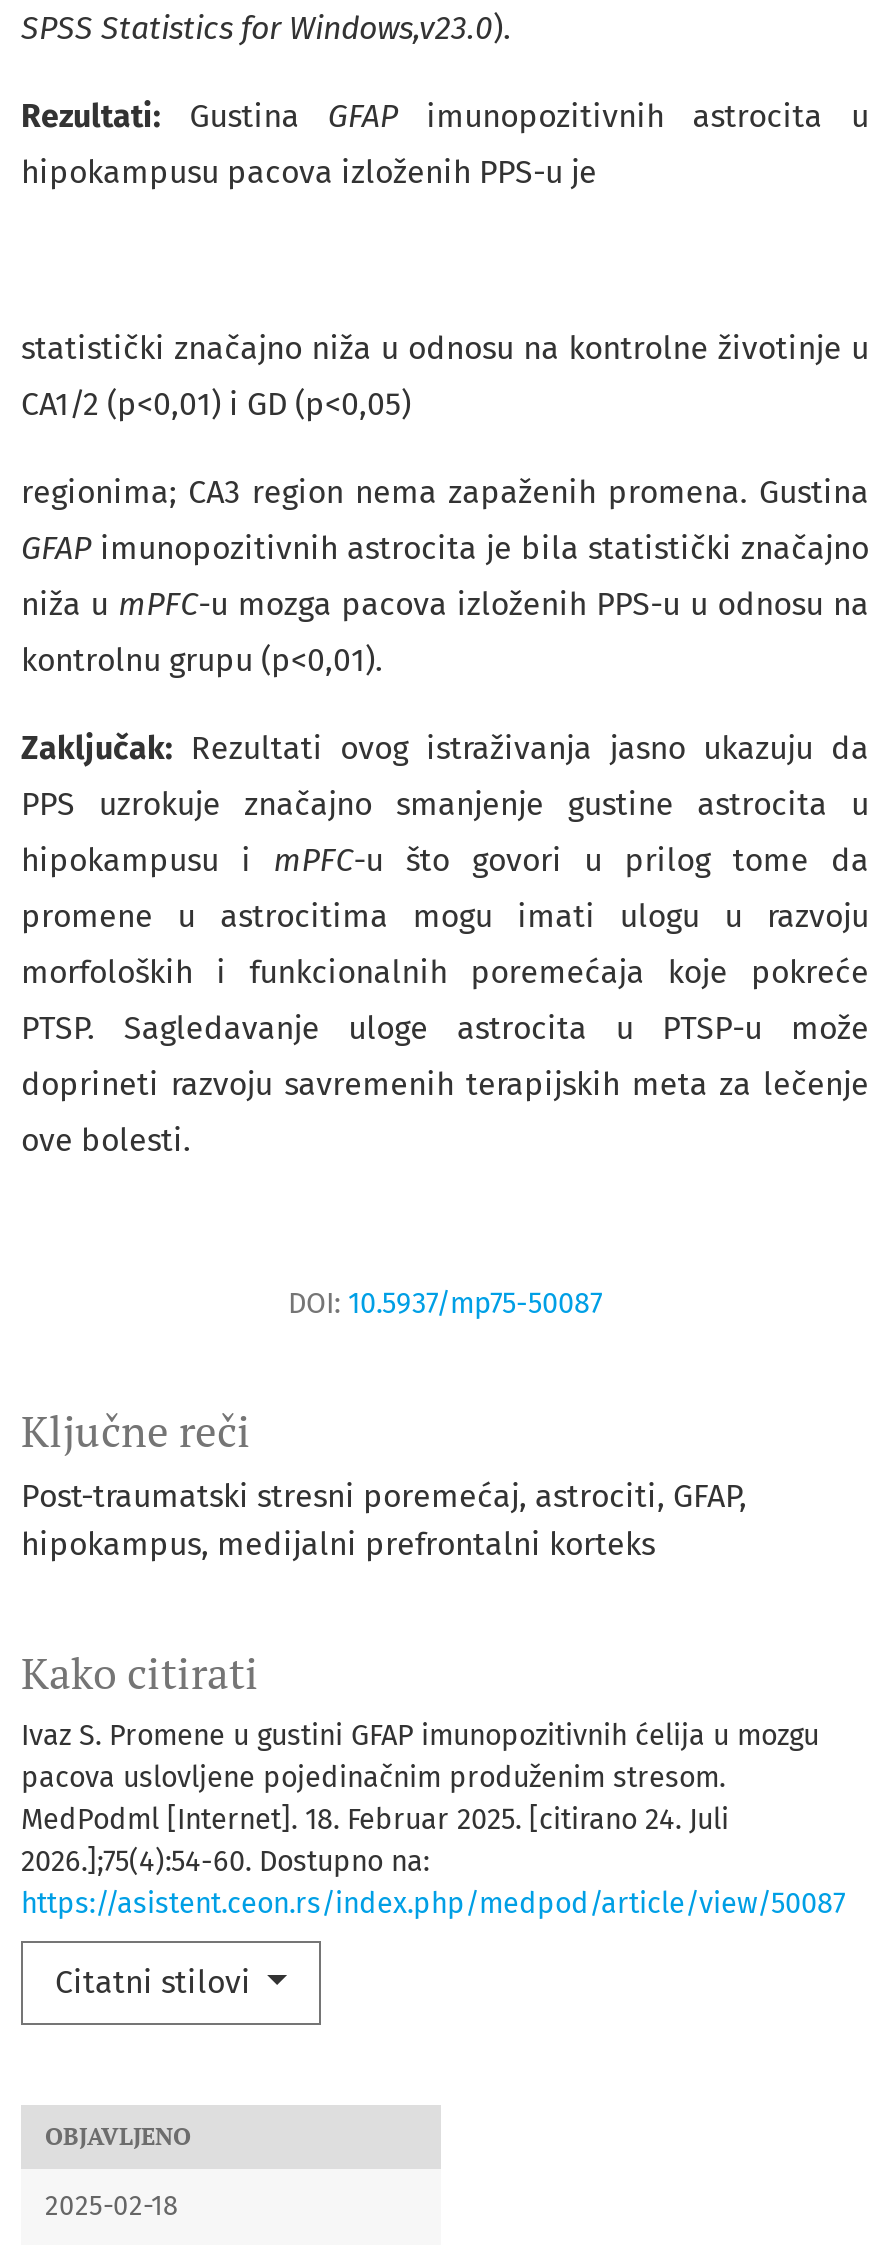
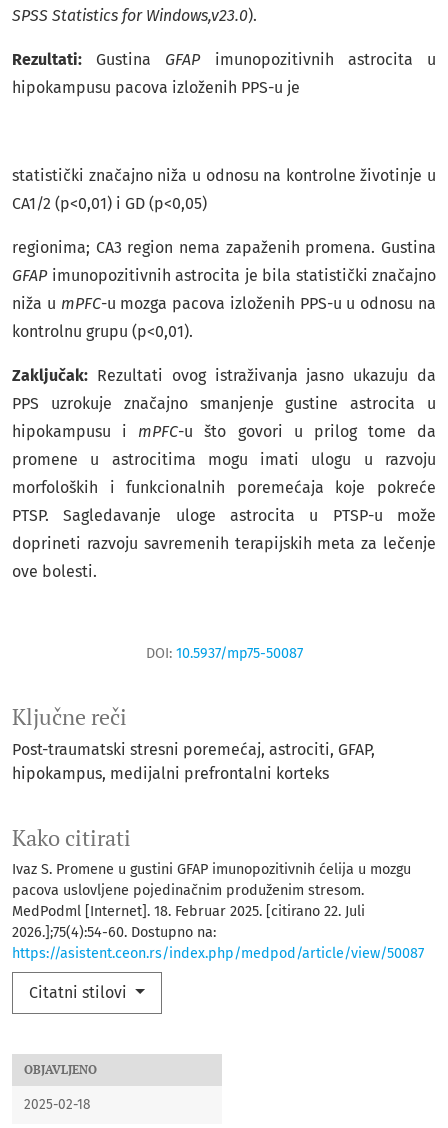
- MedPodml [Internet]. 18. Februar 2025. [citirano 24. Juli
+ MedPodml [Internet]. 18. Februar 2025. [citirano 22. Juli
